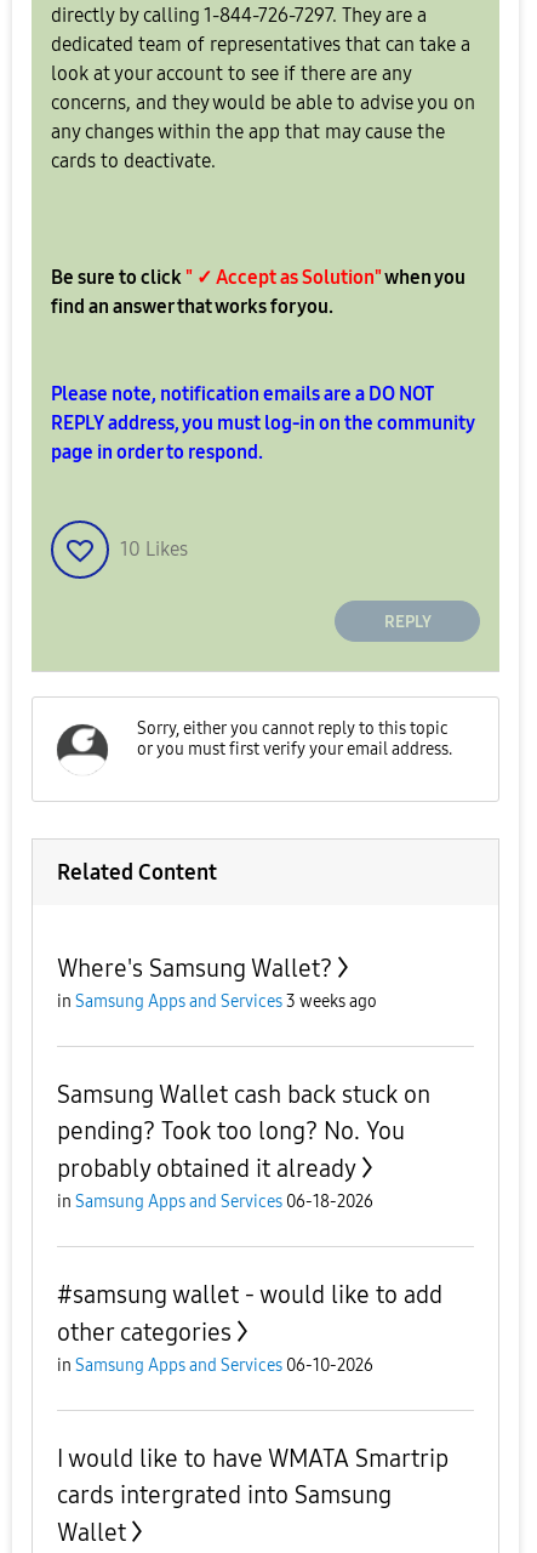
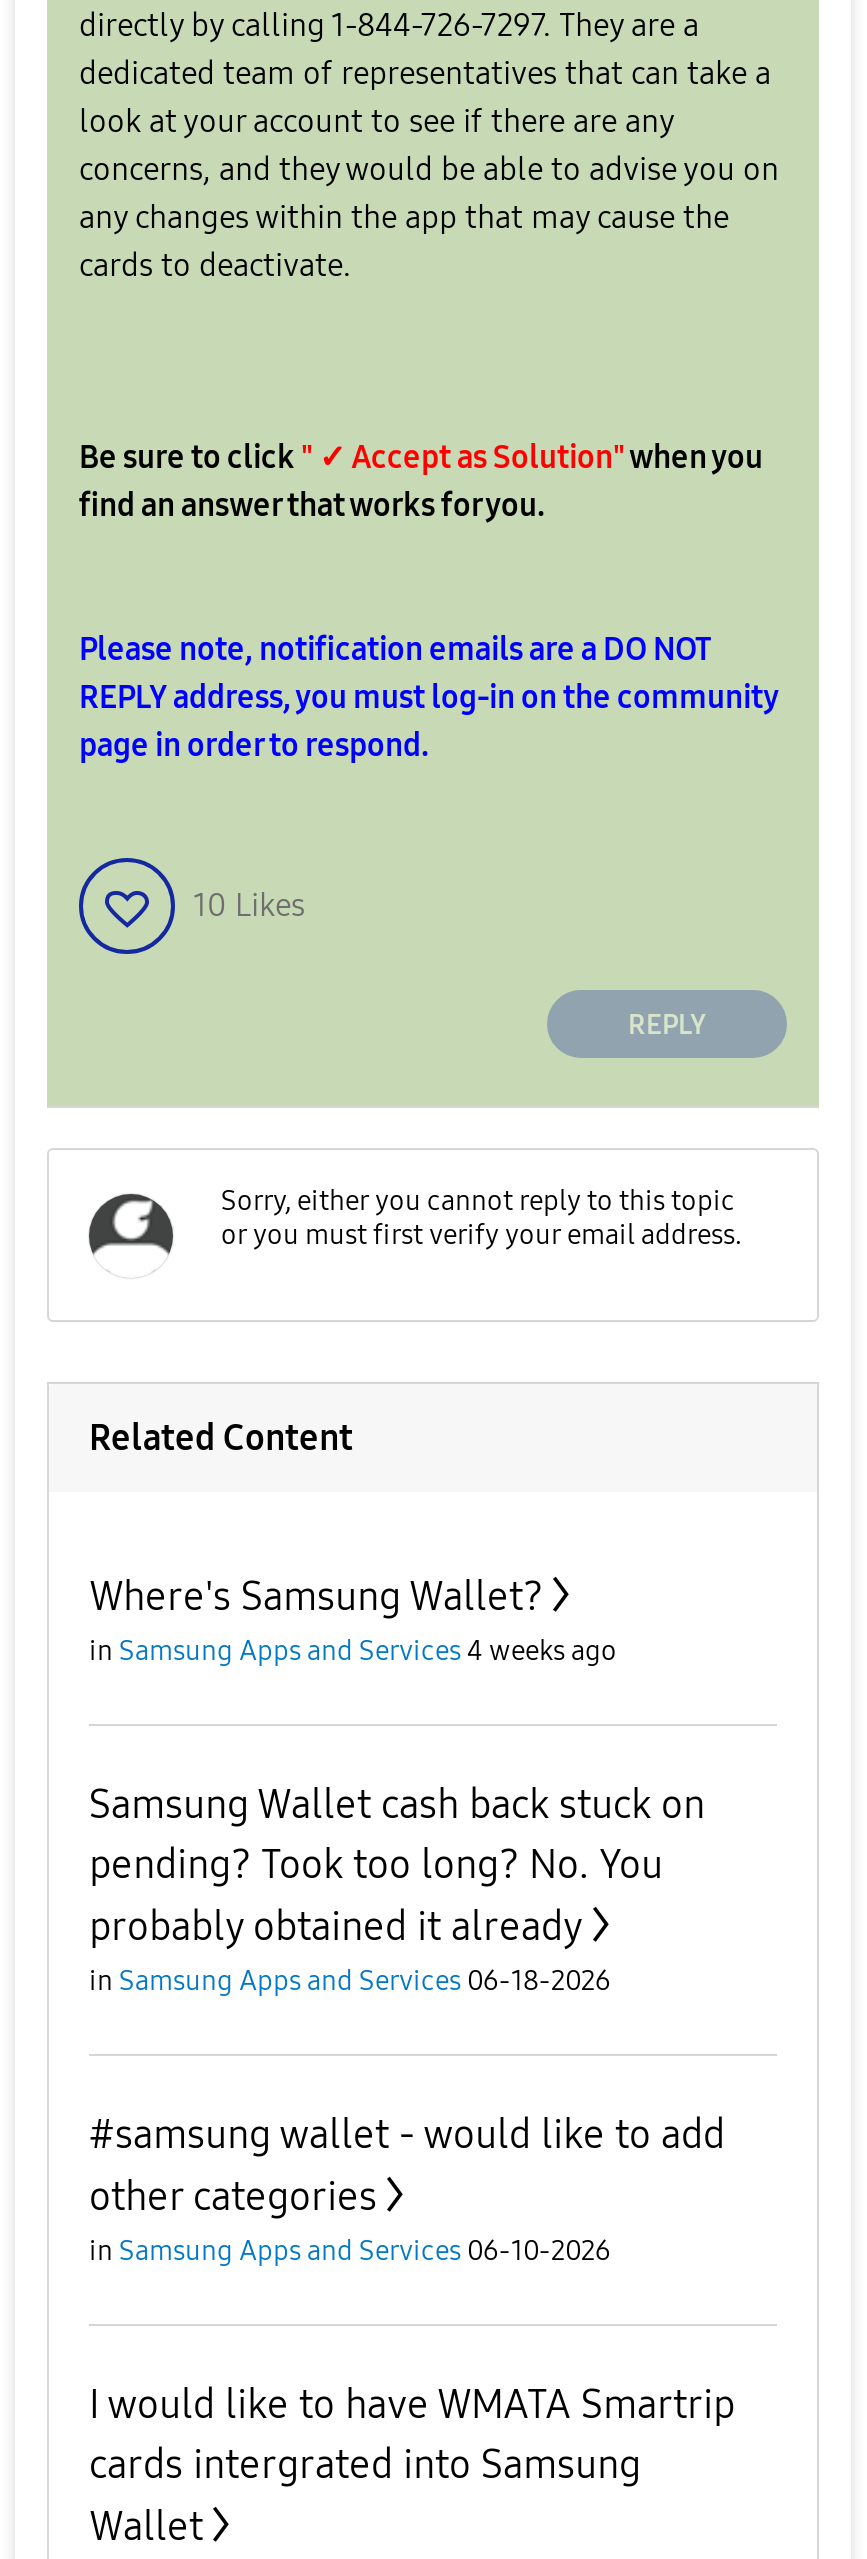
- in Samsung Apps and Services 3 weeks ago
+ in Samsung Apps and Services 4 weeks ago
